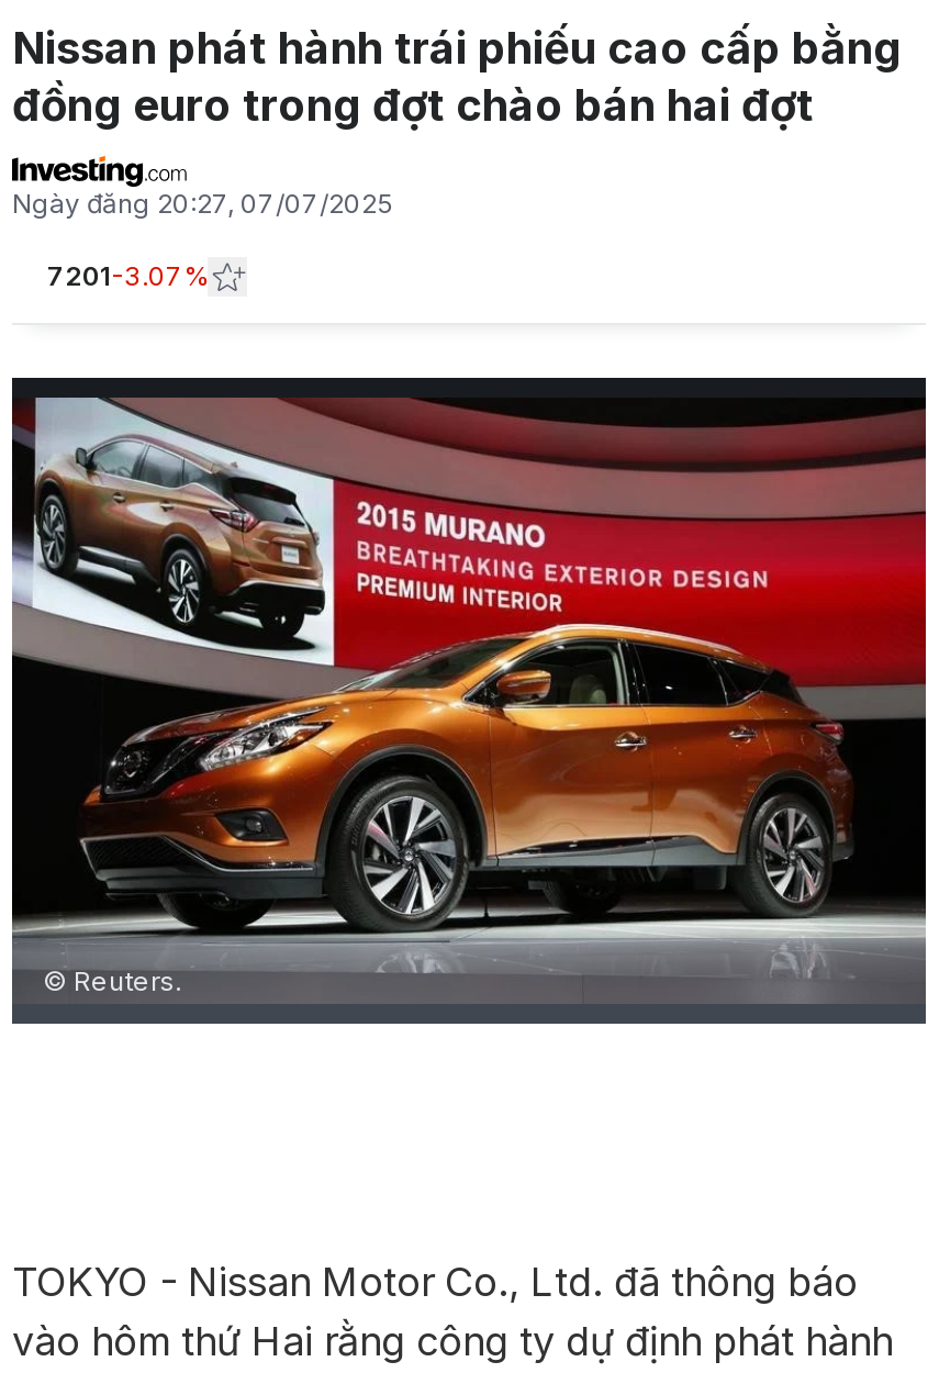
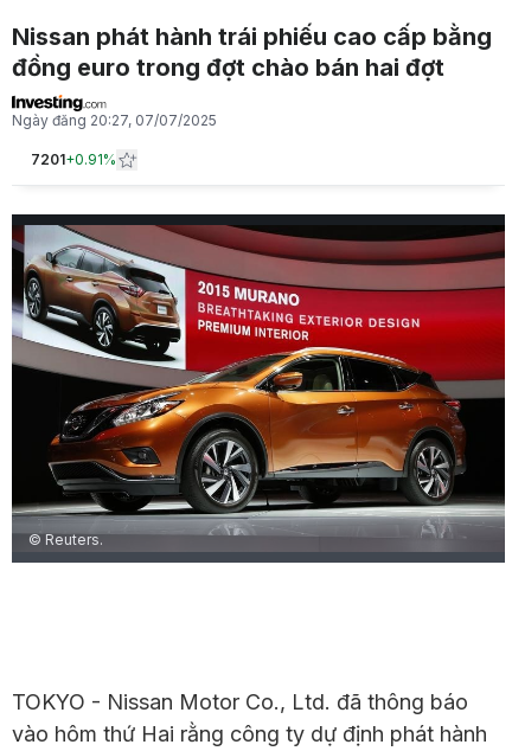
- 7201-3.07%
+ 7201+0.91%
